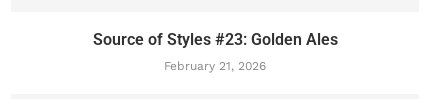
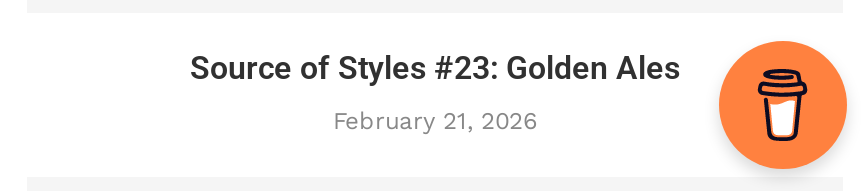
+ [image]
